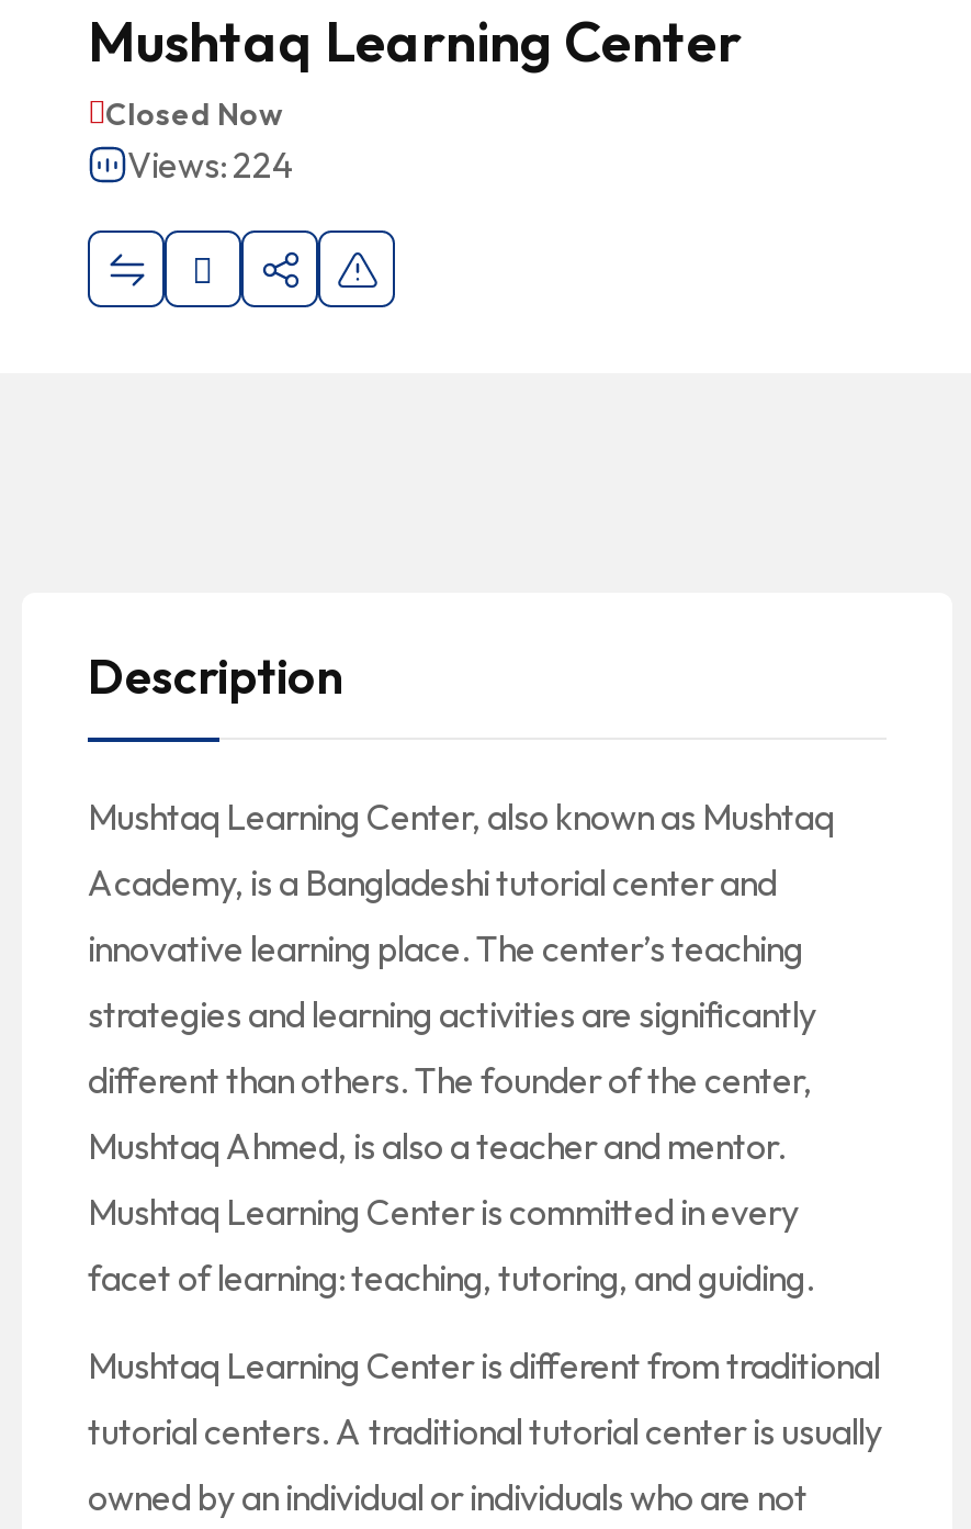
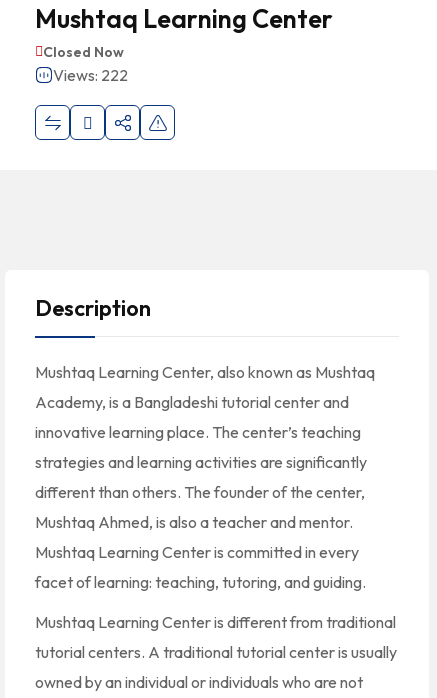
- Views: 224
+ Views: 222
